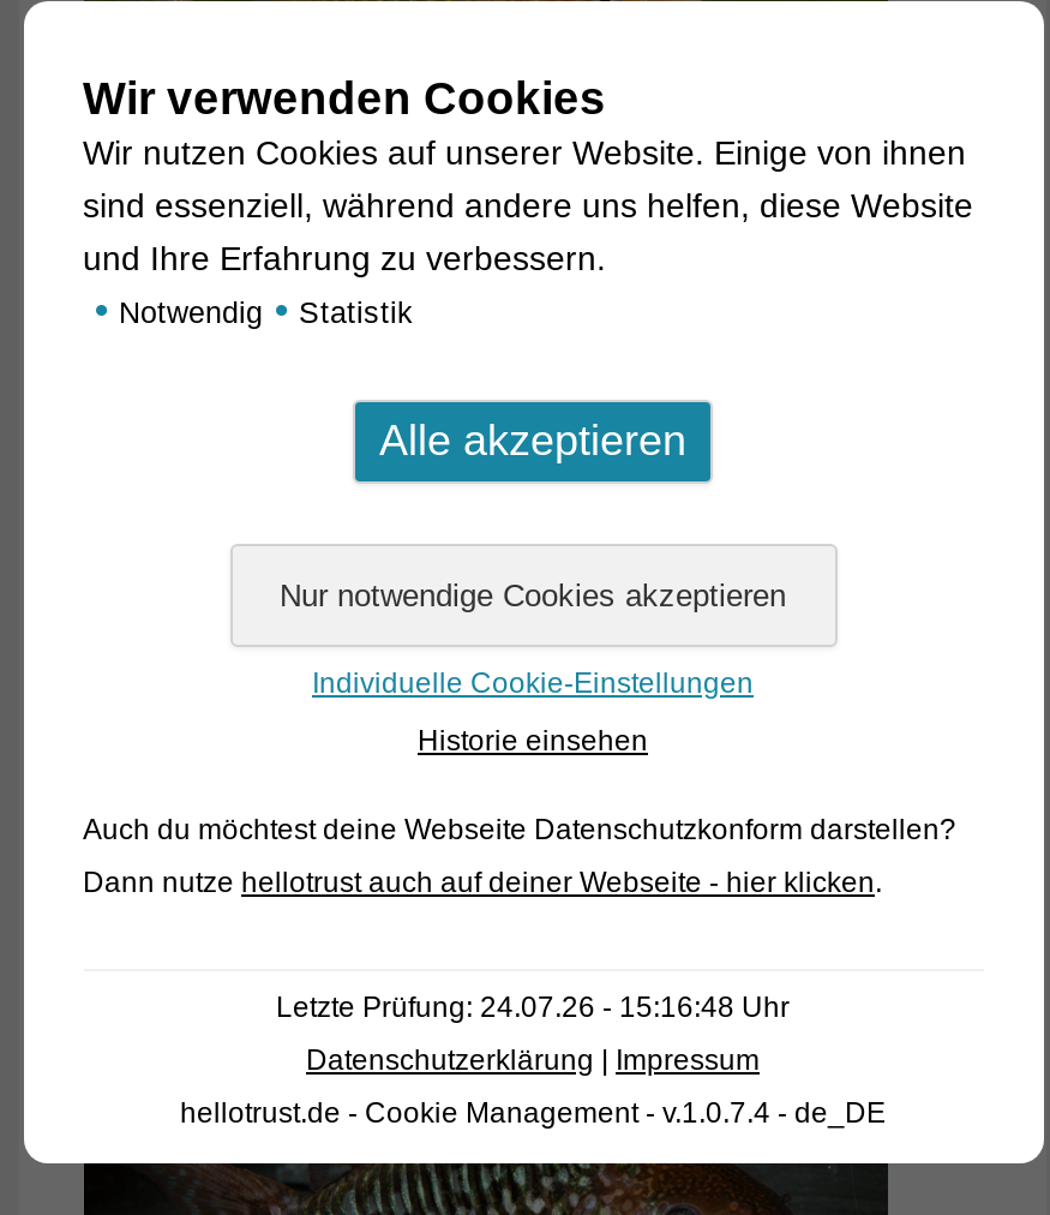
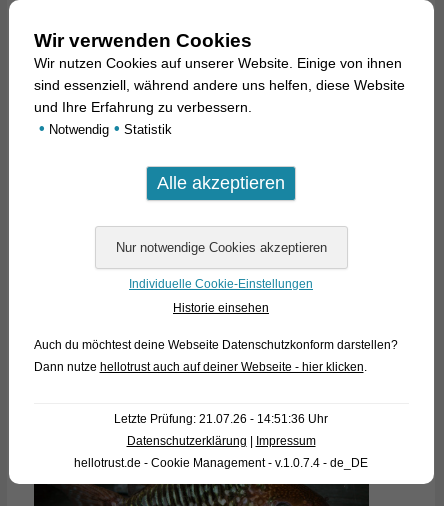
- Letzte Prüfung: 24.07.26 - 15:16:48 Uhr
+ Letzte Prüfung: 21.07.26 - 14:51:36 Uhr
